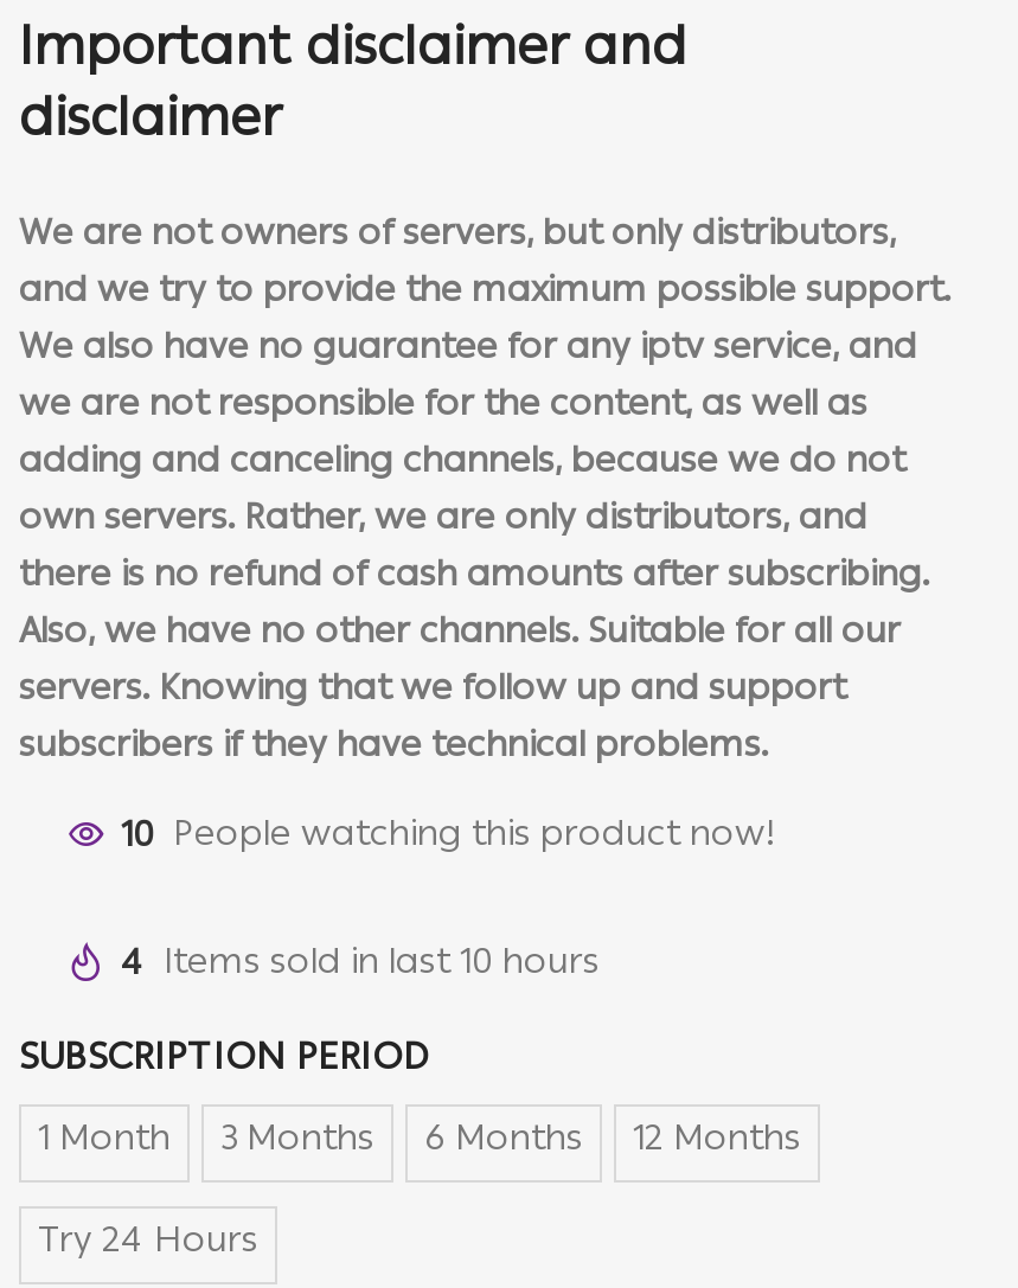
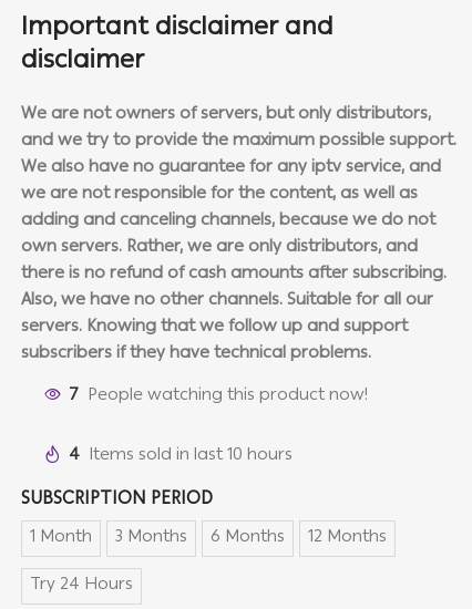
- 10 People watching this product now!
+ 7 People watching this product now!
